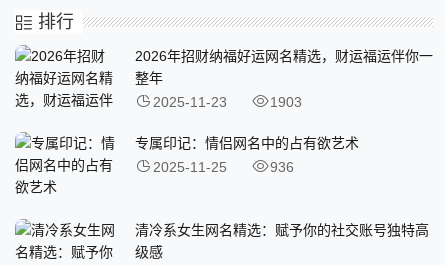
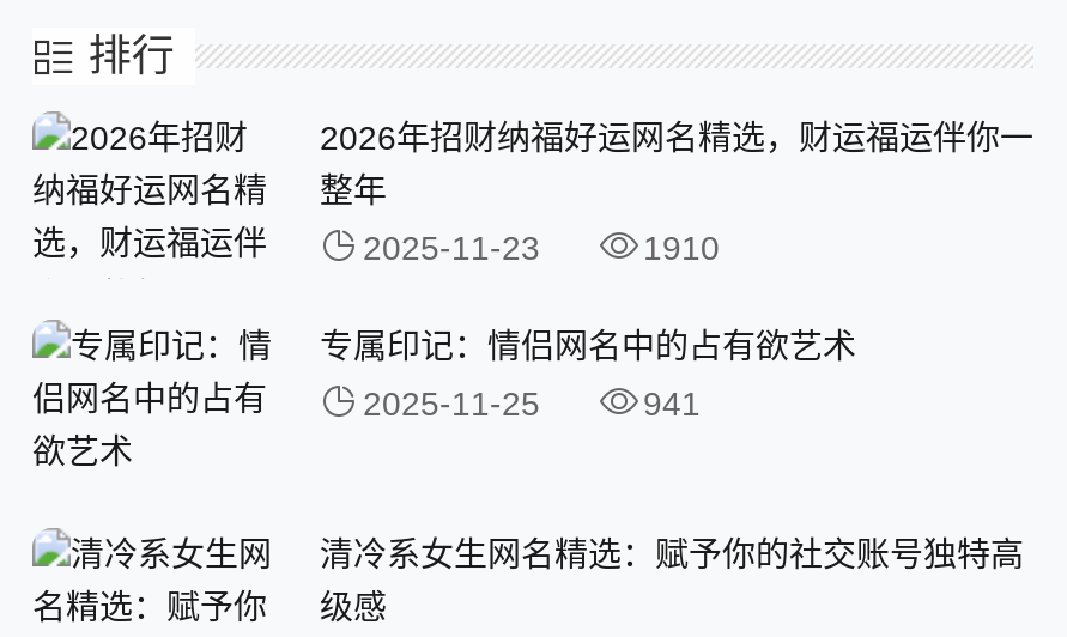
- 1903
+ 1910

- 936
+ 941
